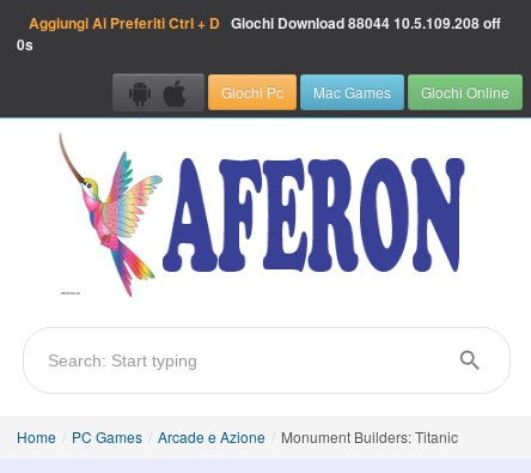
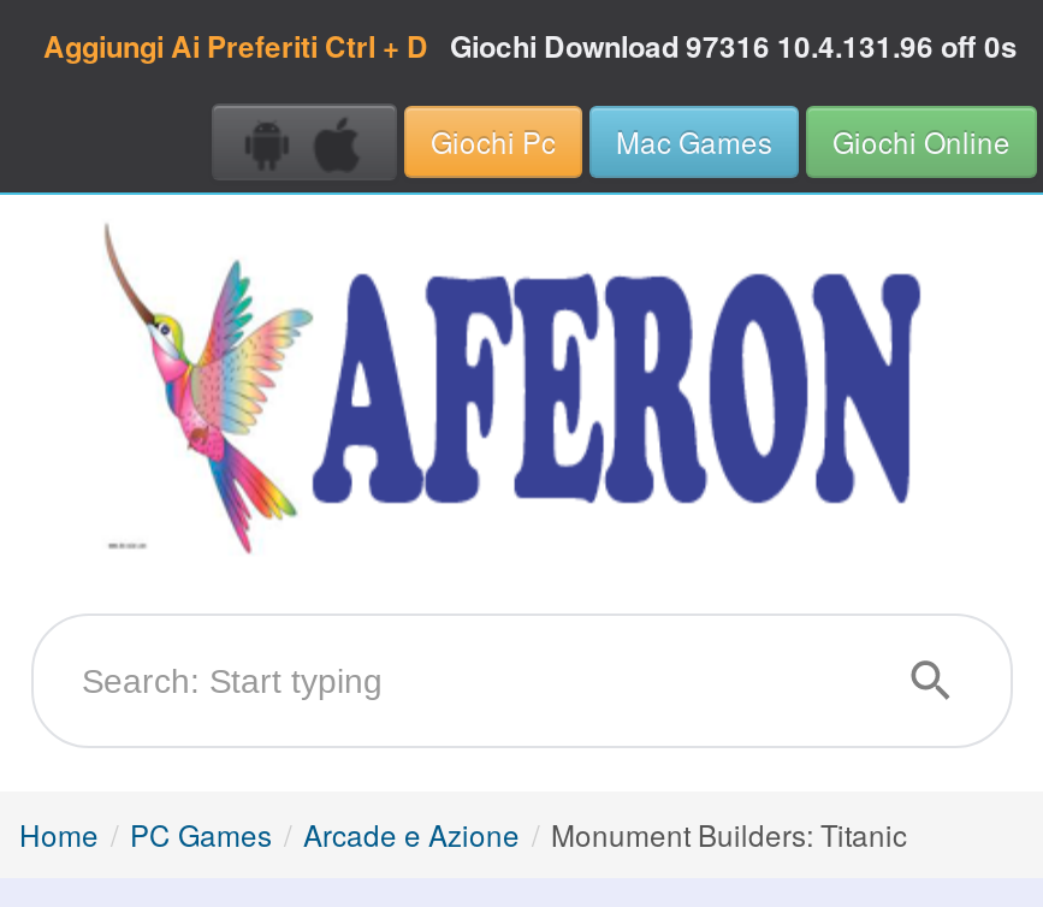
- Aggiungi Ai Preferiti Ctrl + D Giochi Download88044 10.5.109.208 off
- 0s
+ Aggiungi Ai Preferiti Ctrl + D Giochi Download 97316 10.4.131.96 off 0s
